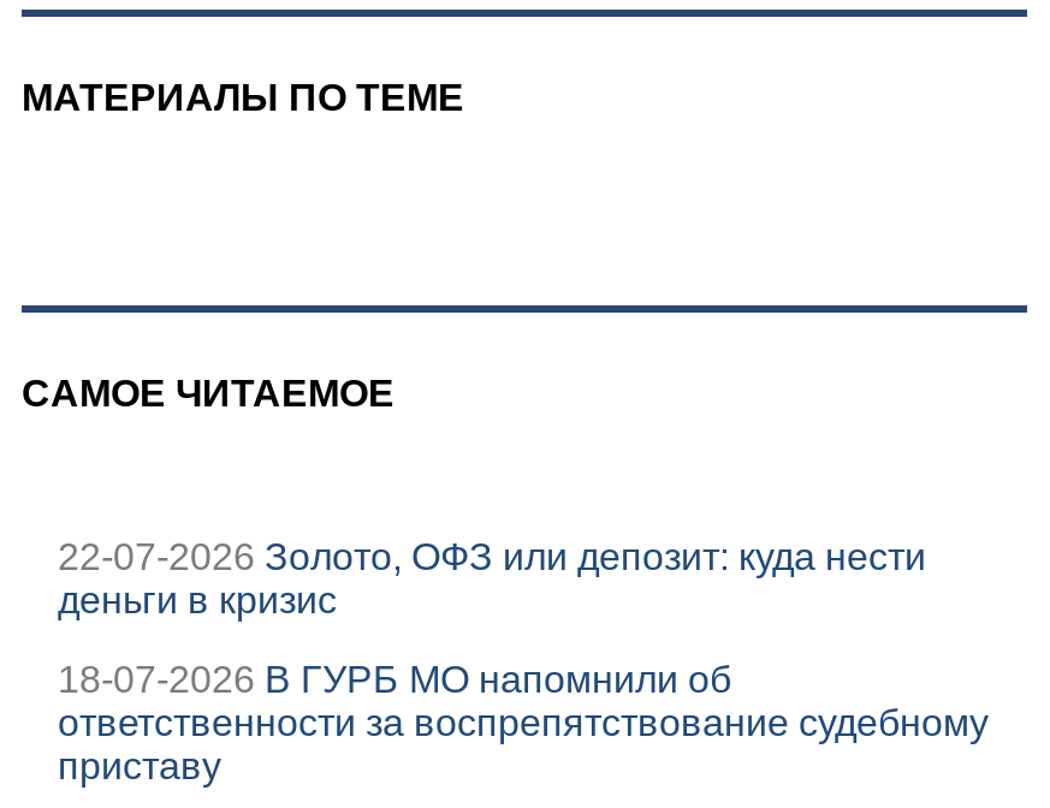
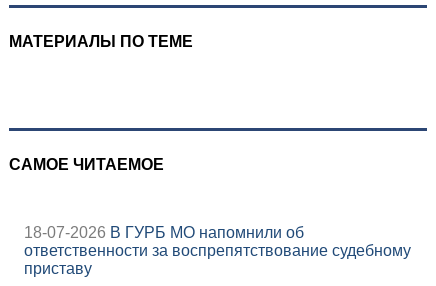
- 22-07-2026 Золото, ОФЗ или депозит: куда нести
- деньги в кризис
